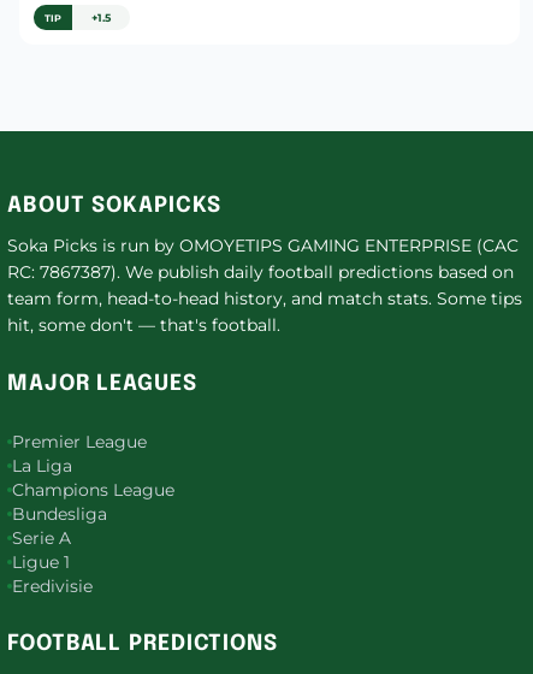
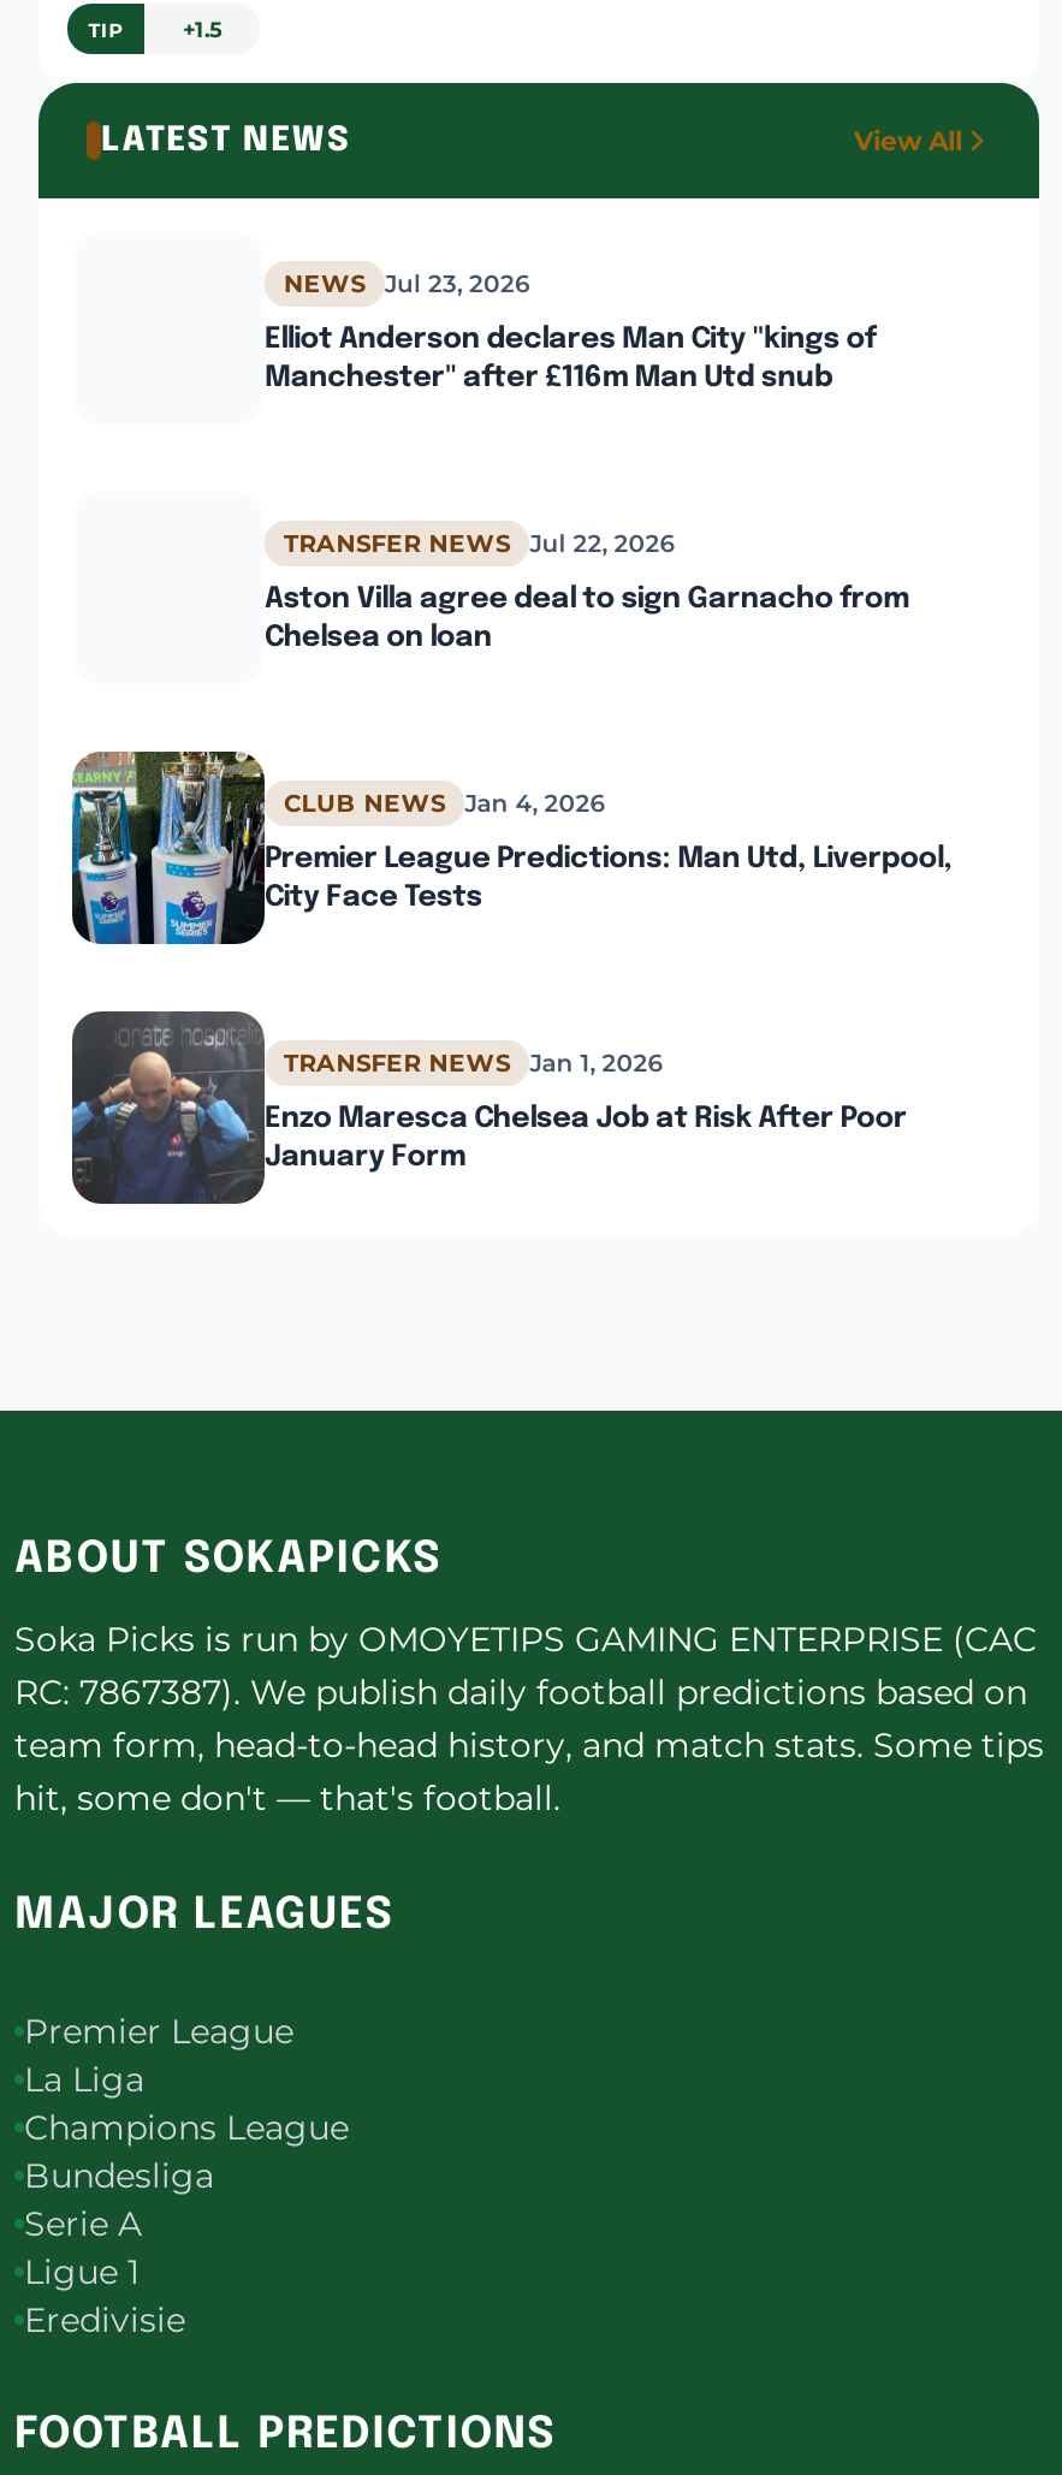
+ [image]
+ LATEST NEWS
+ View All

+ [image]
+ TRANSFER NEWS
+ Jan 1, 2026
+ Enzo Maresca Chelsea Job at Risk After Poor
+ January Form

+ [image]
+ CLUB NEWS
+ Jan 4, 2026
+ Premier League Predictions: Man Utd, Liverpool,
+ City Face Tests

+ NEWS
+ Jul 23, 2026
+ Elliot Anderson declares Man City "kings of
+ Manchester" after £116m Man Utd snub

+ TRANSFER NEWS
+ Jul 22, 2026
+ Aston Villa agree deal to sign Garnacho from
+ Chelsea on loan
